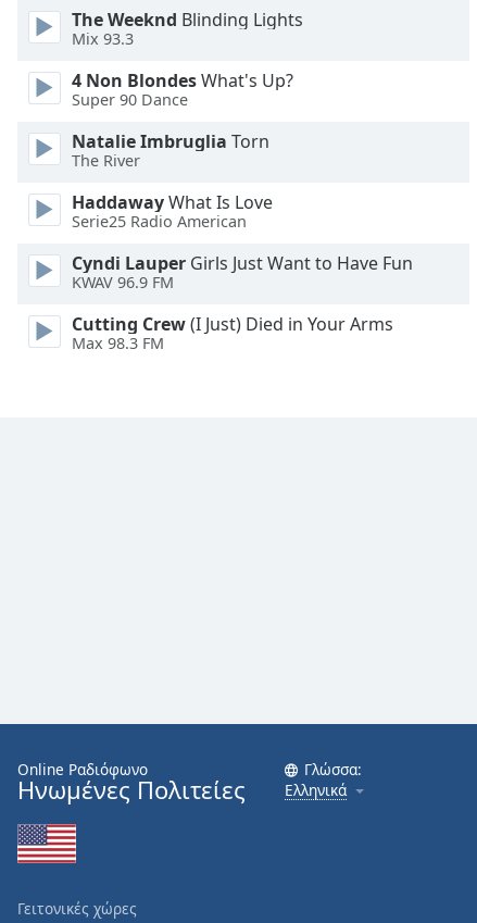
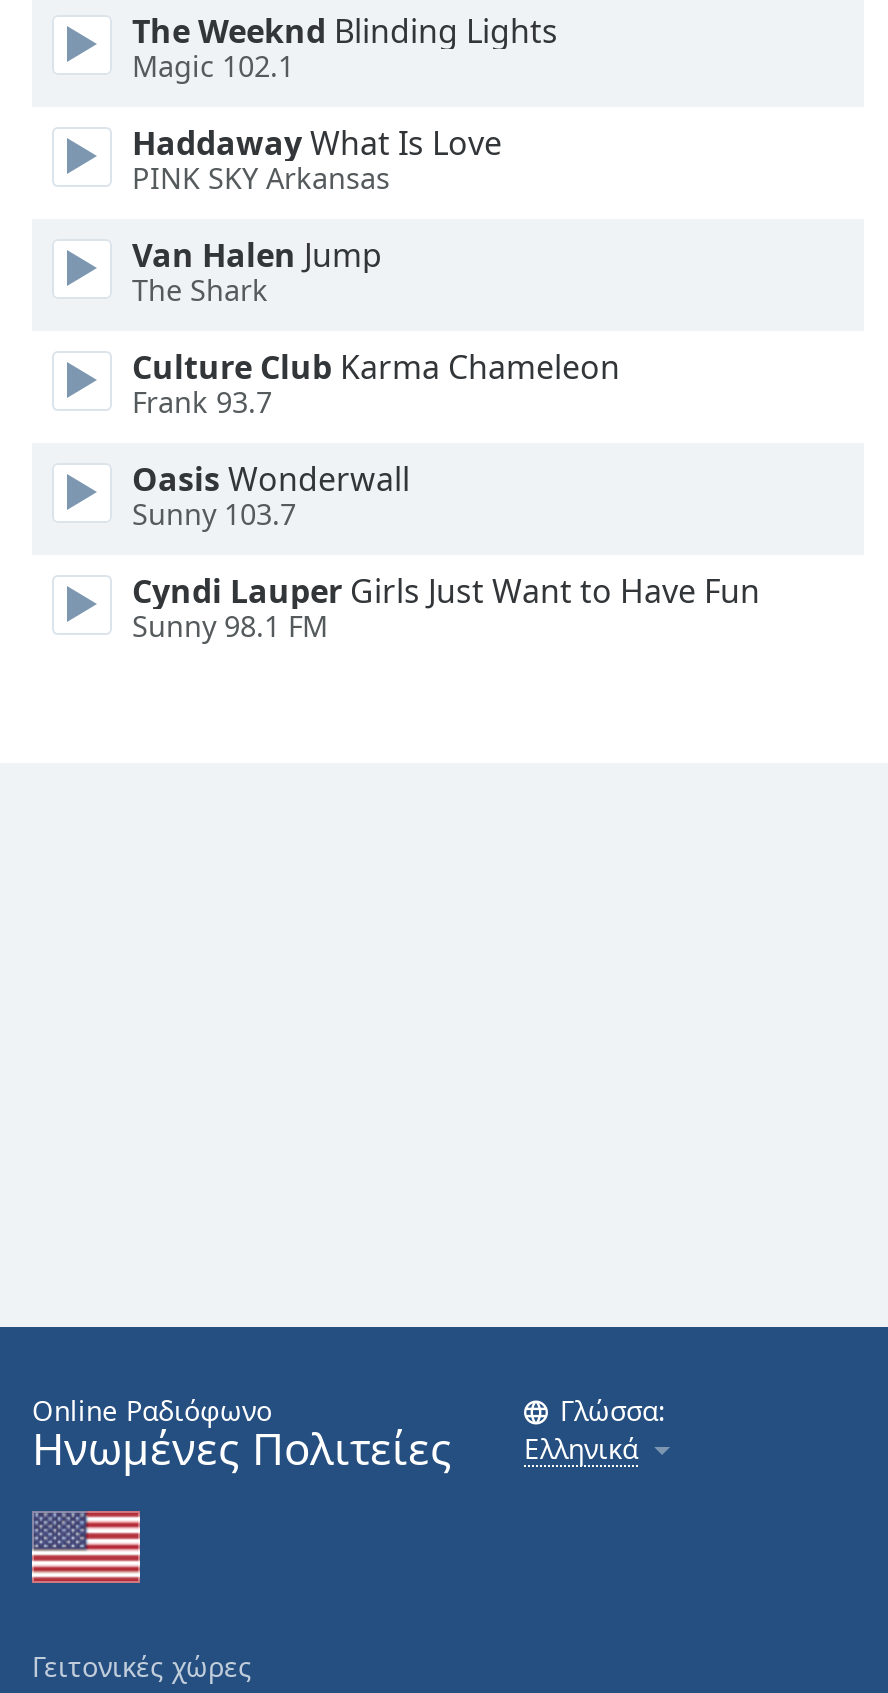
- Mix 93.3
- 4 Non Blondes What's Up?
- Super 90 Dance
- Natalie Imbruglia Torn
- The River
+ Magic 102.1

moved up: Haddaway What Is Love

- Serie25 Radio American
+ PINK SKY Arkansas
+ Van Halen Jump
+ The Shark
+ Culture Club Karma Chameleon
+ Frank 93.7
+ Oasis Wonderwall
+ Sunny 103.7

moved down: Cyndi Lauper Girls Just Want to Have Fun

- KWAV 96.9 FM
- Cutting Crew (I Just) Died in Your Arms
- Max 98.3 FM
+ Sunny 98.1 FM
